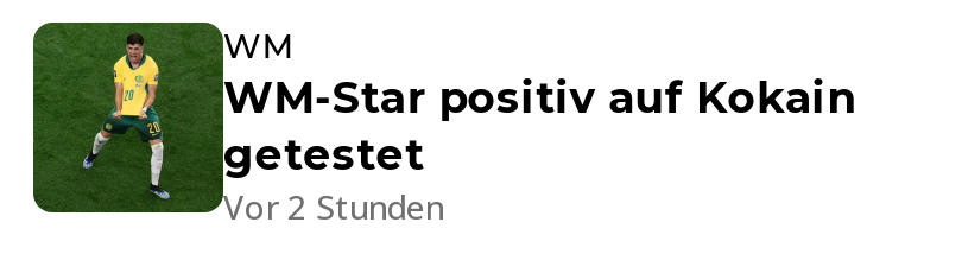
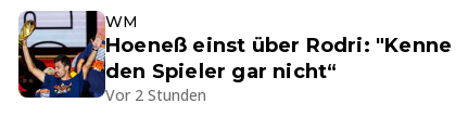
- [image]
- WM-Star positiv auf Kokain
- getestet
+ [image]
+ Hoeneß einst über Rodri: "Kenne
+ den Spieler gar nicht“
